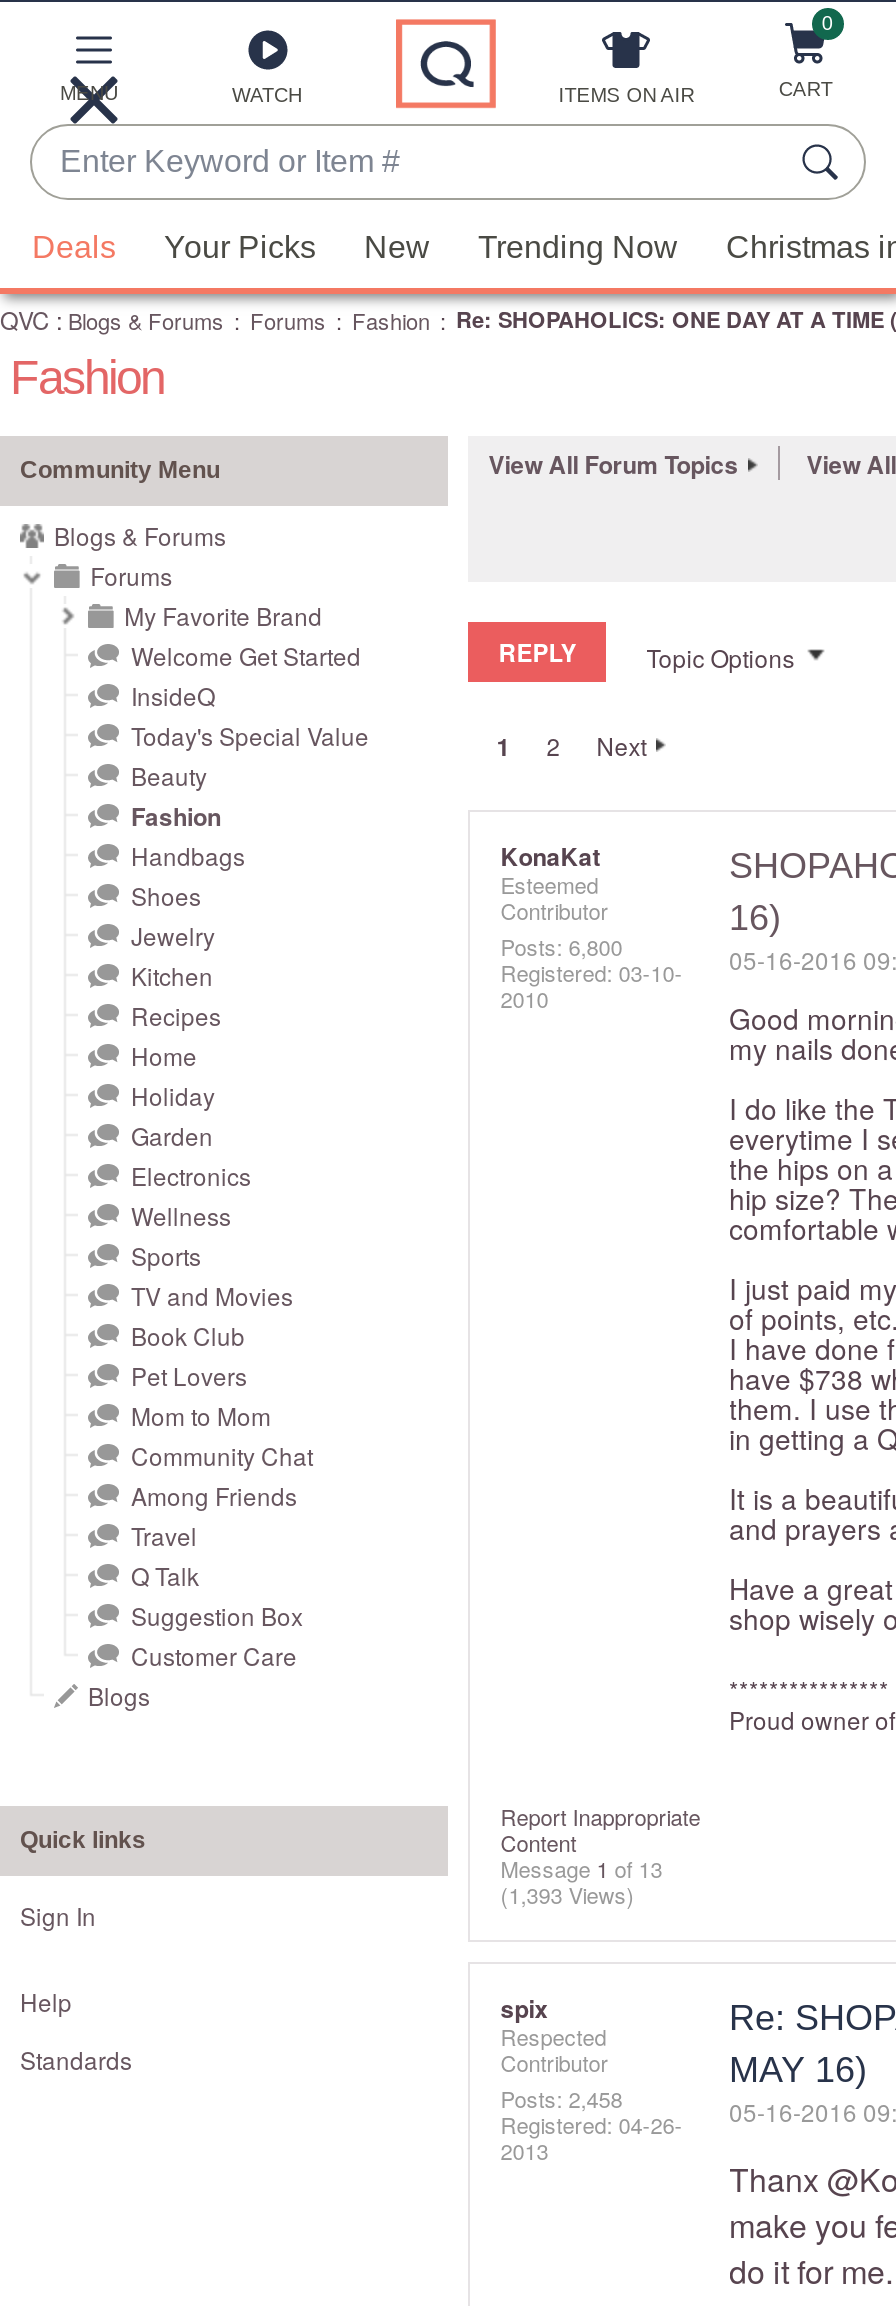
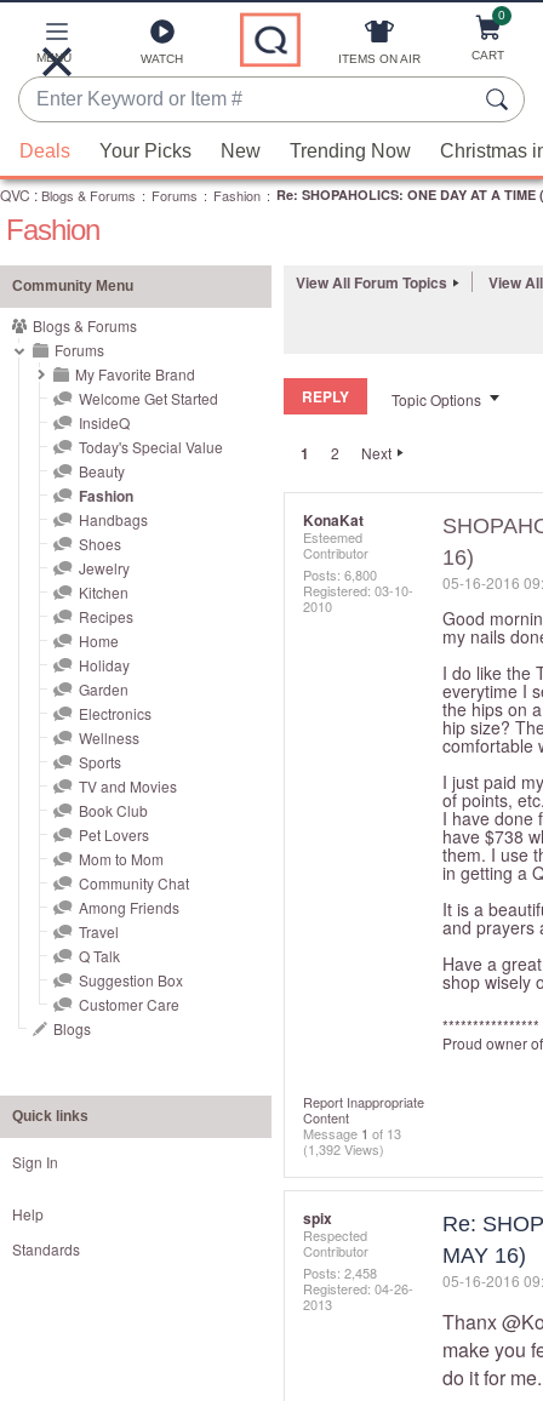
- (1,393 Views)
+ (1,392 Views)
